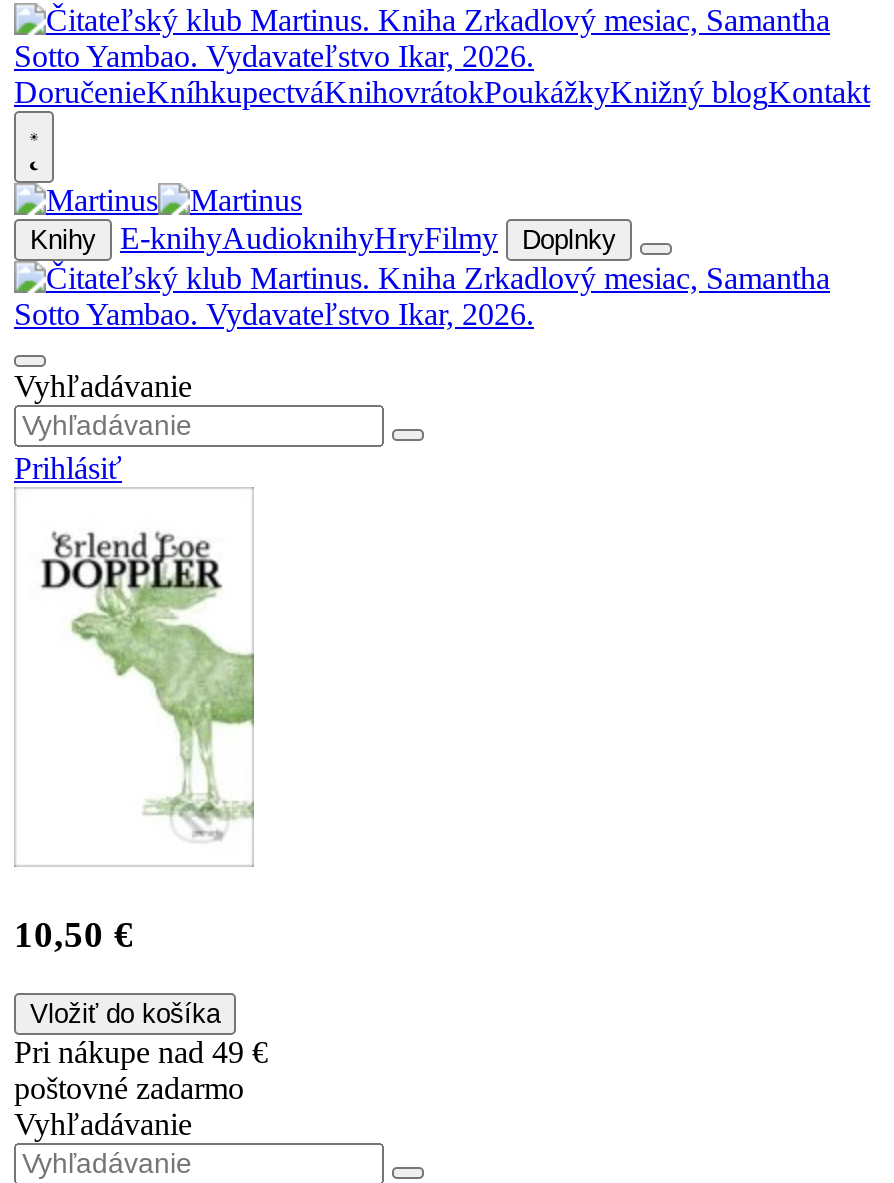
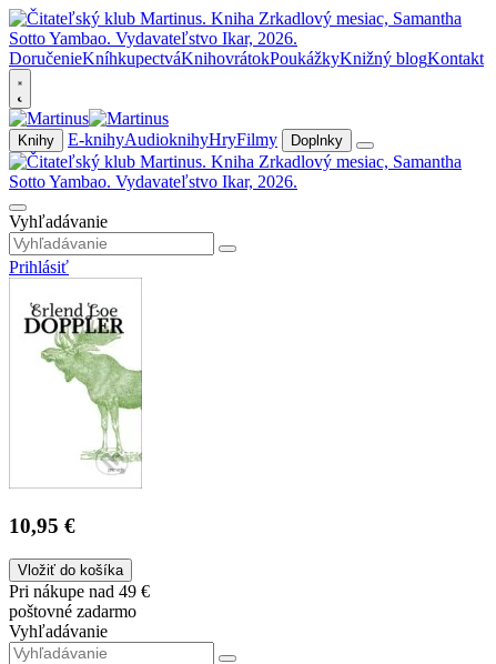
- 10,50 €
+ 10,95 €
